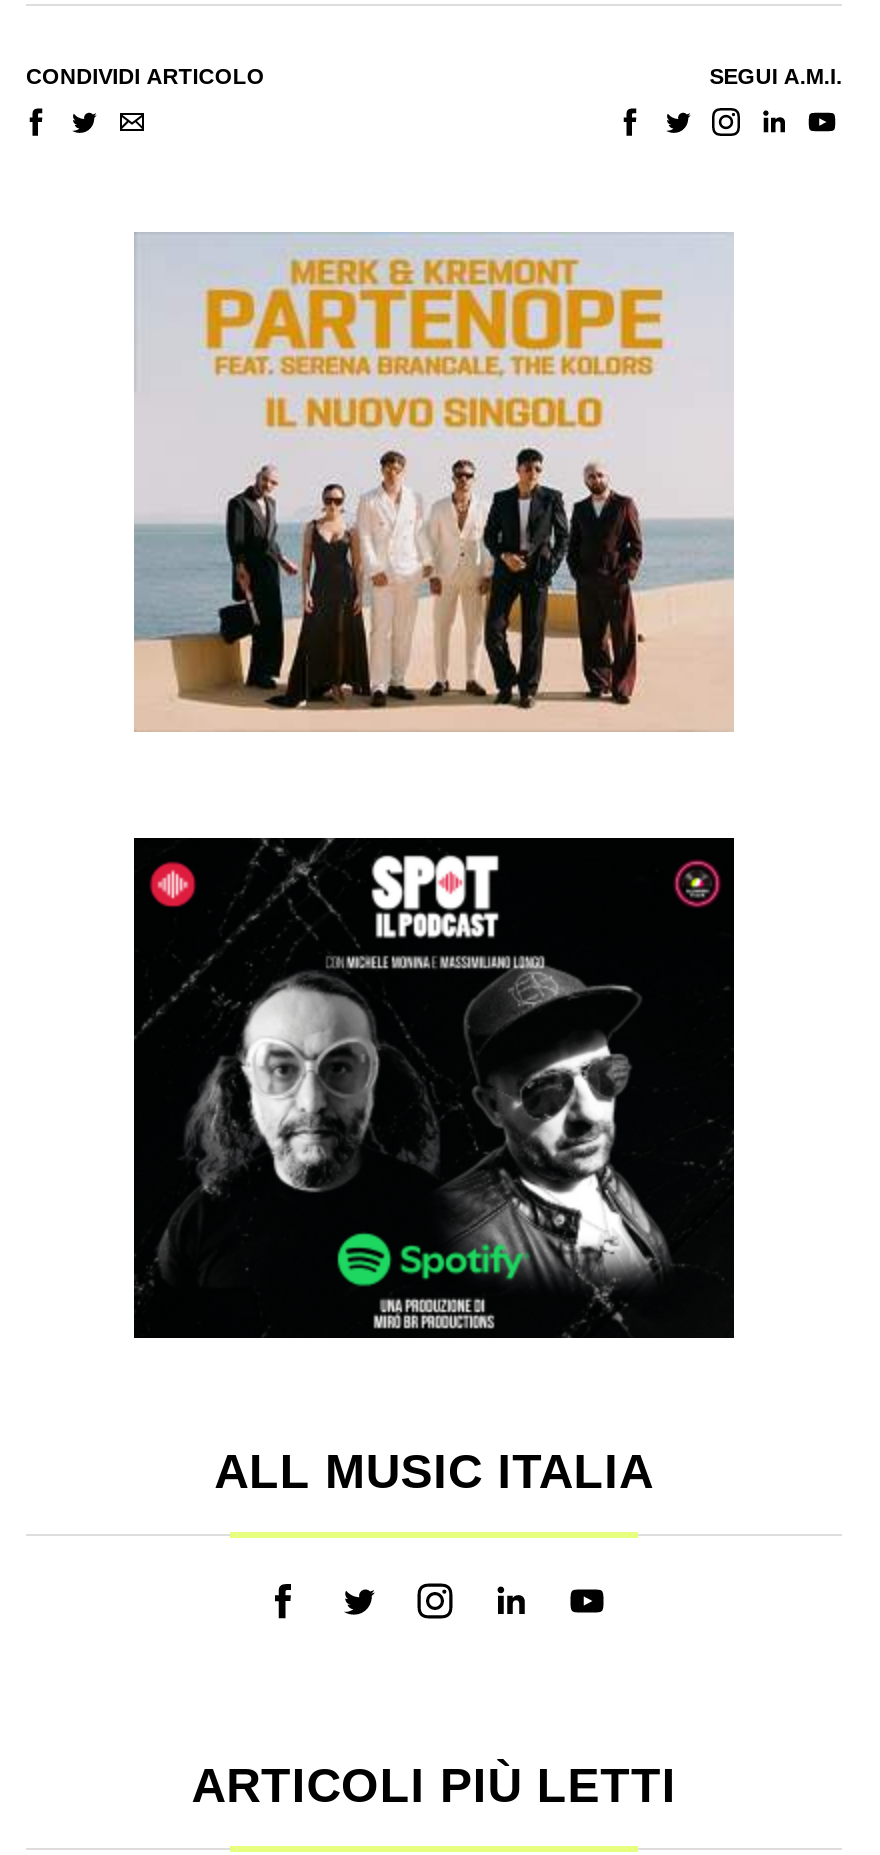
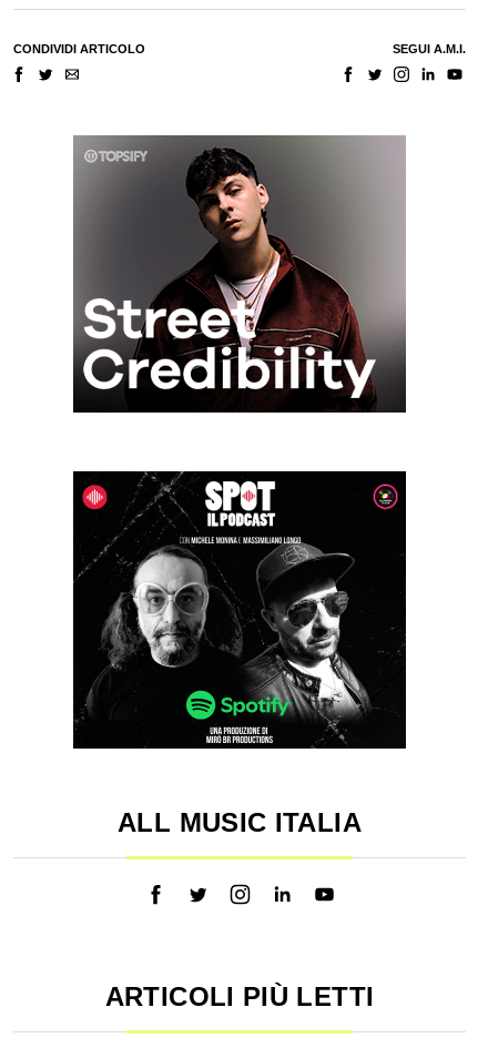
- [image]
+ [image]
